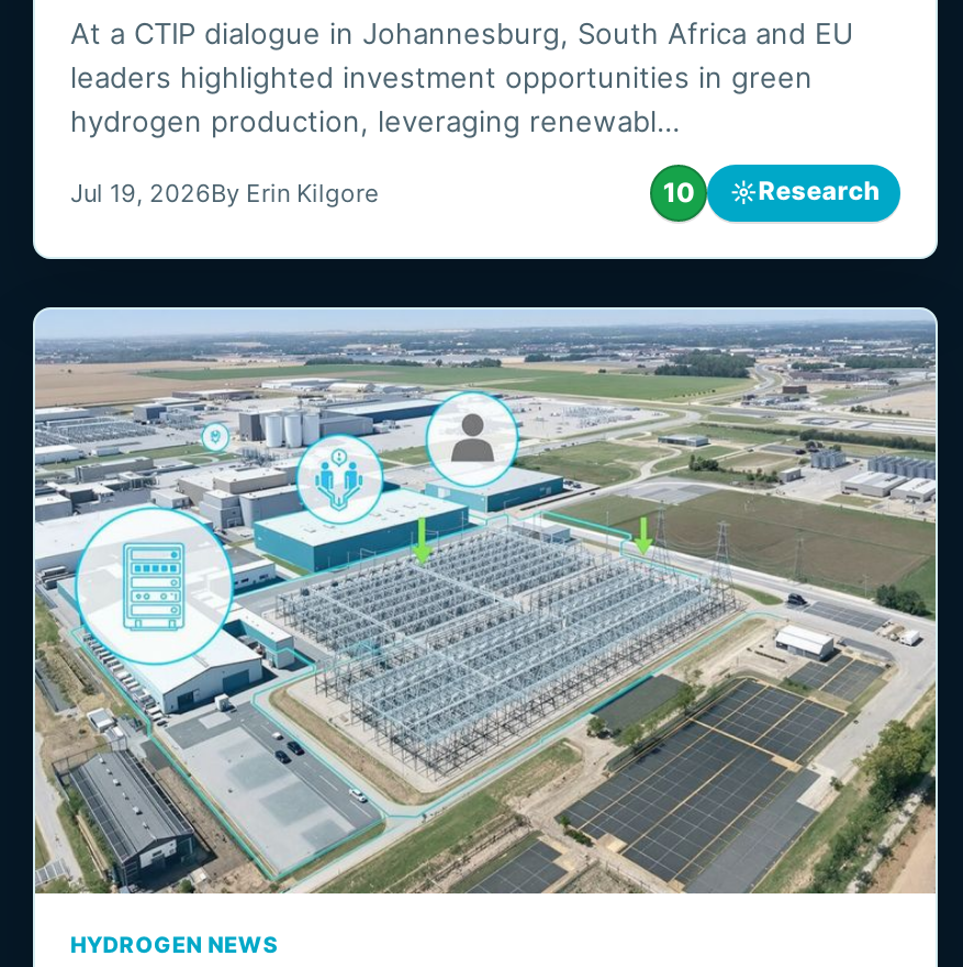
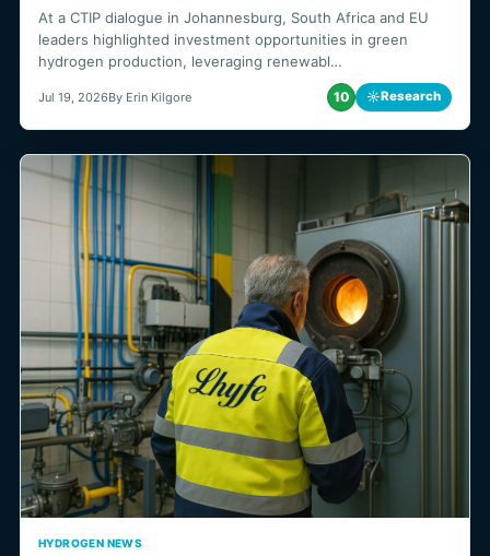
- [image]
+ [image]
